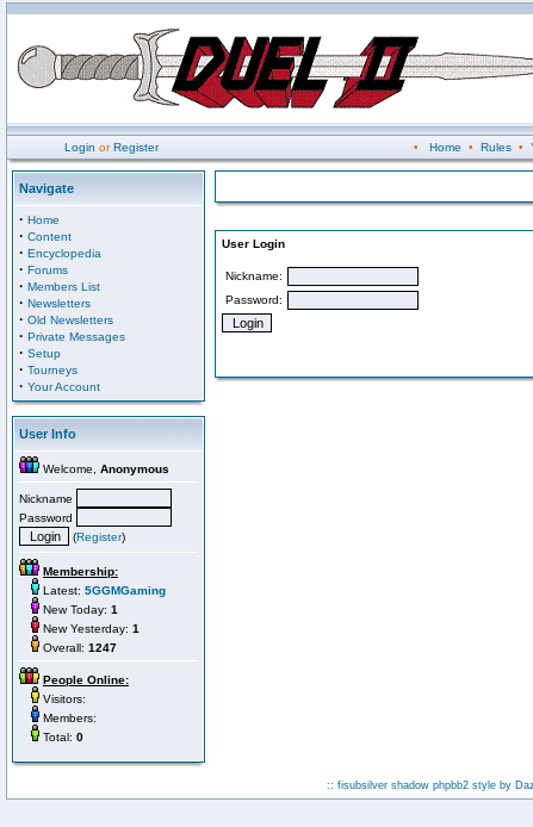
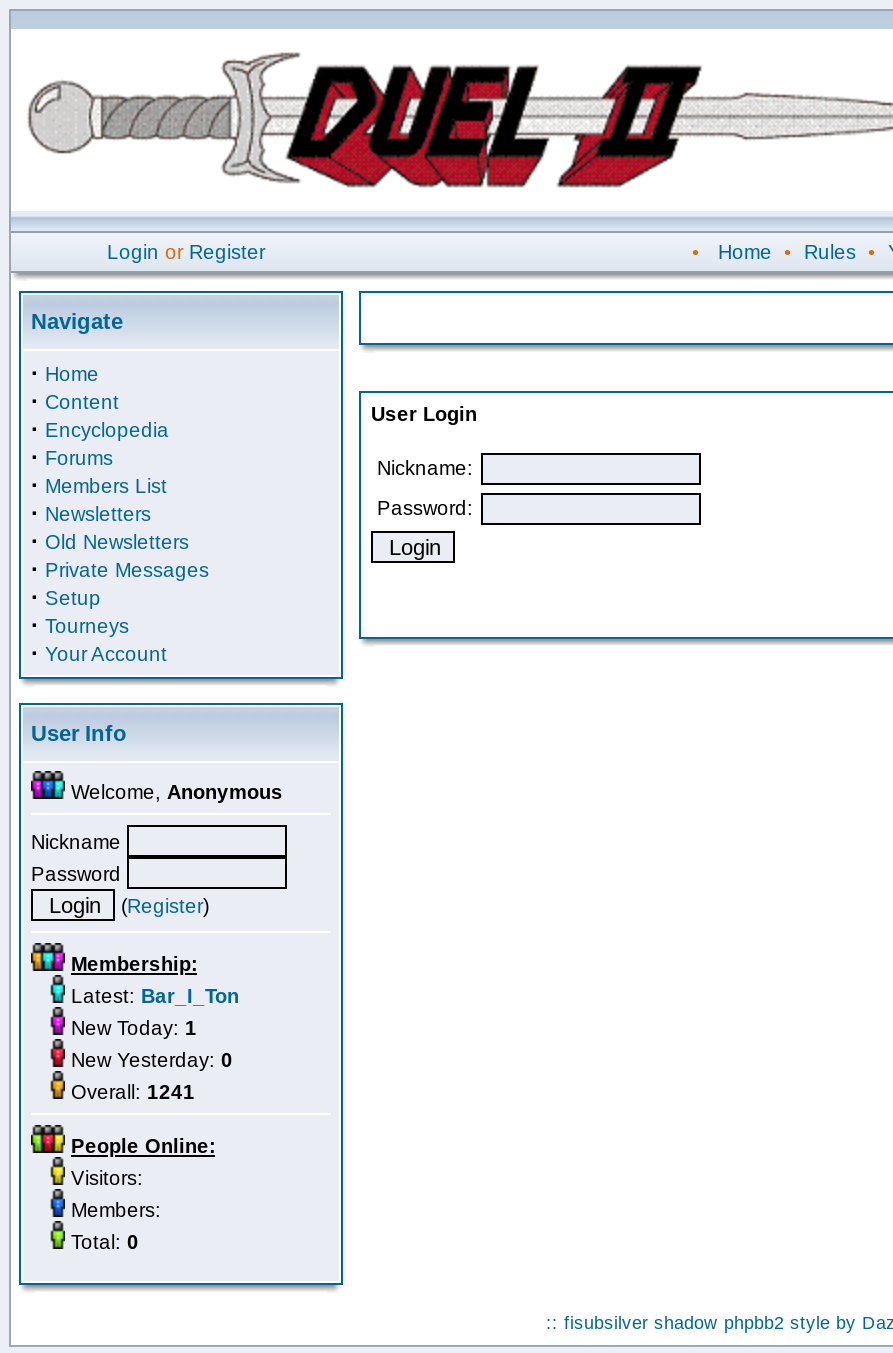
- Latest: 5GGMGaming
+ Latest: Bar_I_Ton

- New Yesterday: 1
+ New Yesterday: 0

- Overall: 1247
+ Overall: 1241
